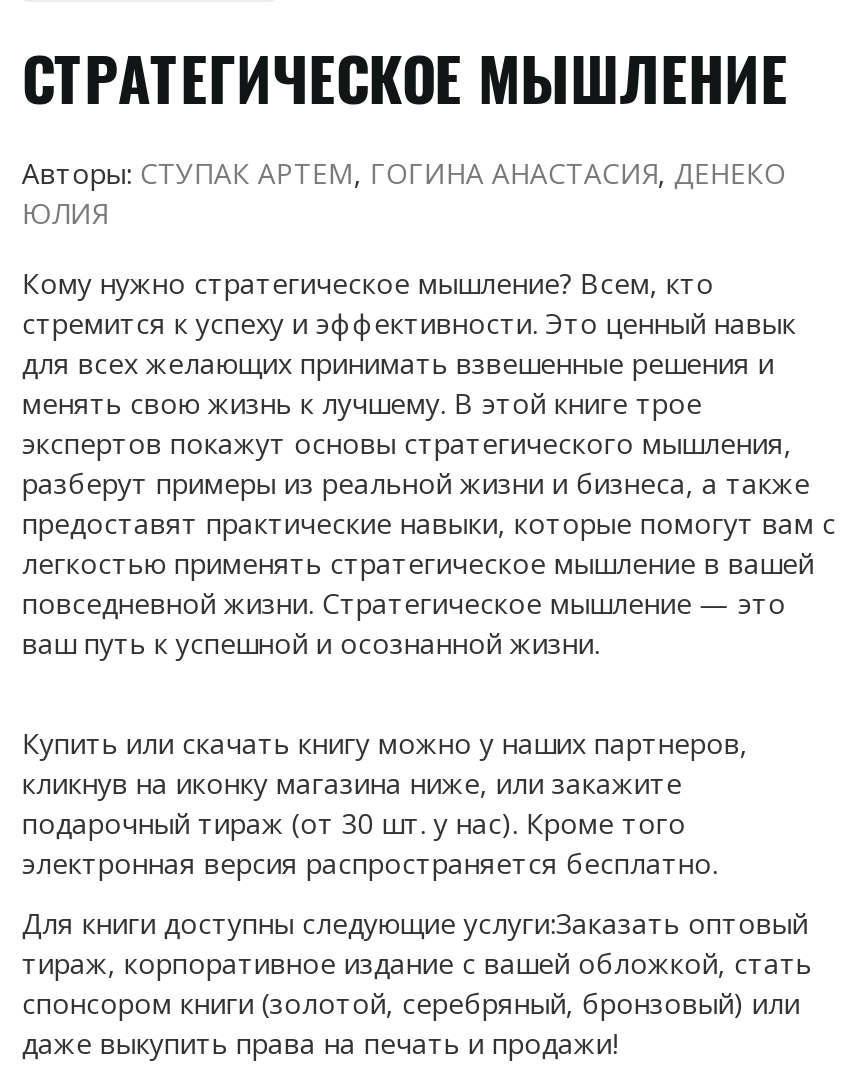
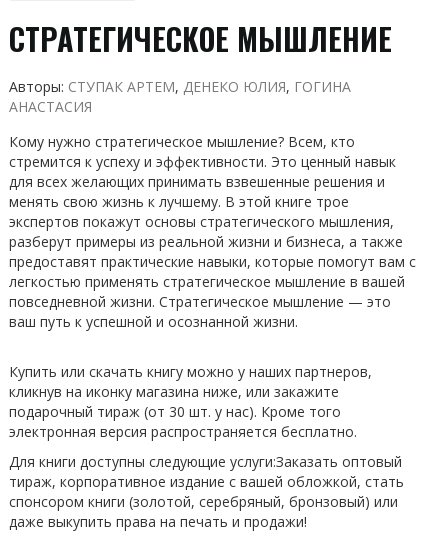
- Авторы: СТУПАК АРТЕМ, ГОГИНА АНАСТАСИЯ, ДЕНЕКО
- ЮЛИЯ
+ Авторы: СТУПАК АРТЕМ, ДЕНЕКО ЮЛИЯ, ГОГИНА
+ АНАСТАСИЯ
